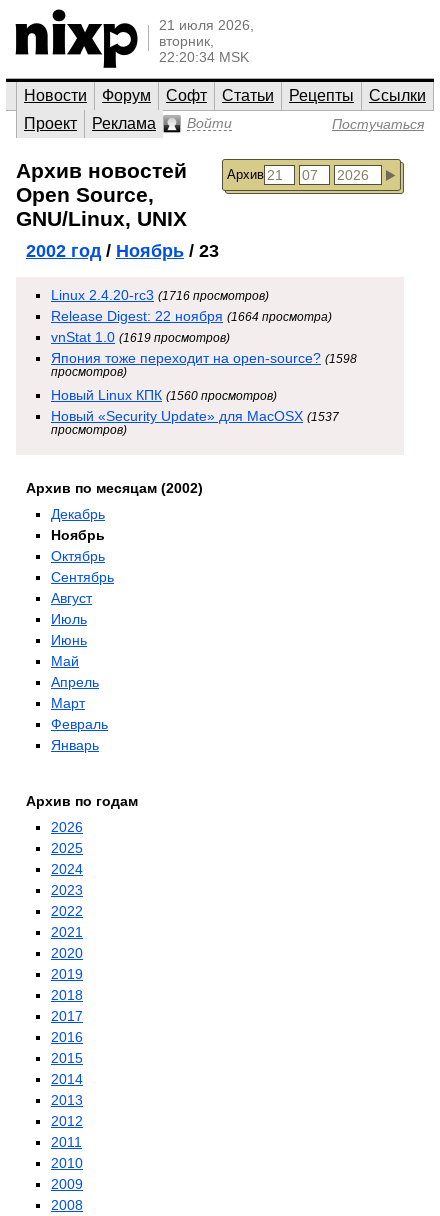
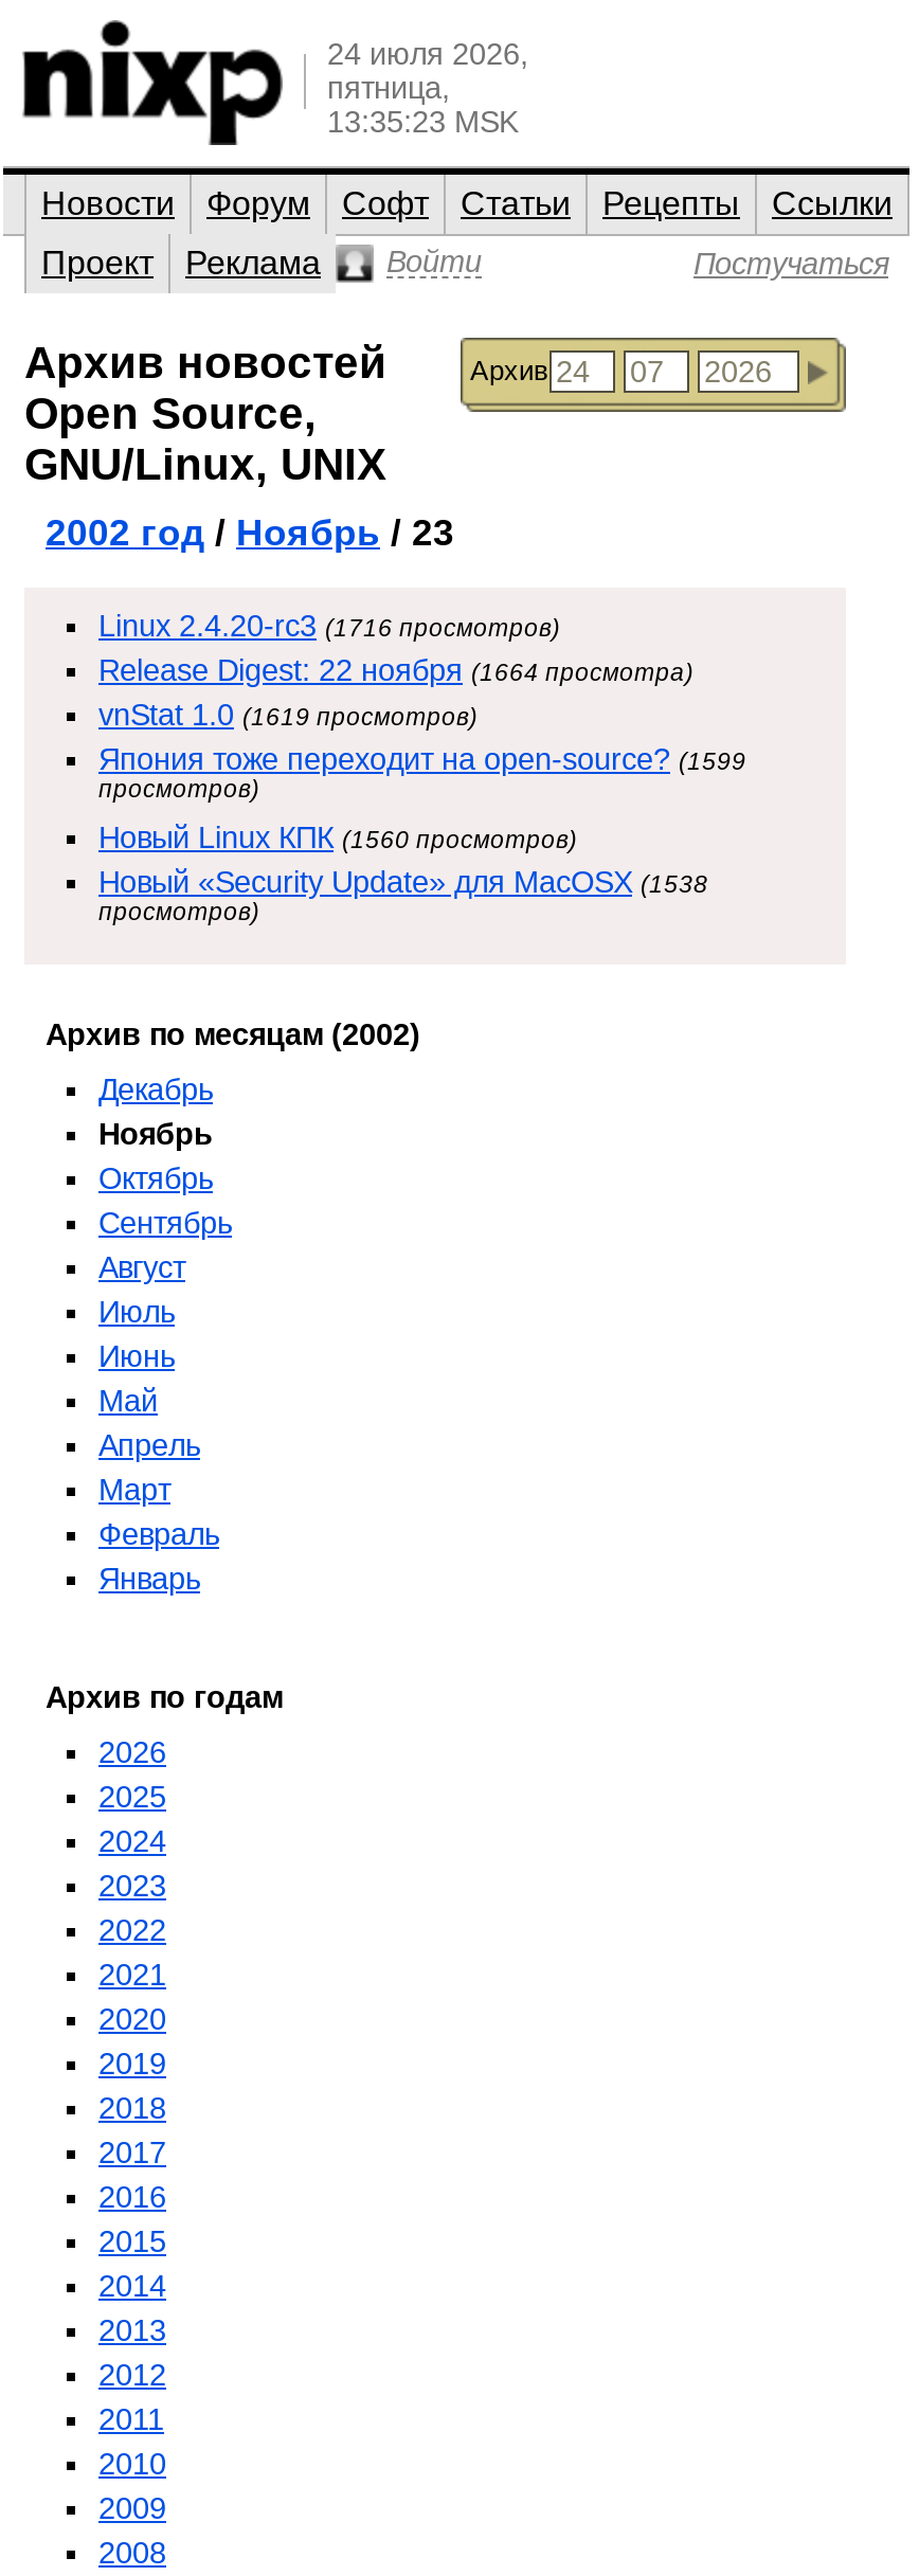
- 21 июля 2026,
- вторник,
- 22:20:34 MSK
+ 24 июля 2026,
+ пятница,
+ 13:35:23 MSK

- Япония тоже переходит на open-source? (1598
+ Япония тоже переходит на open-source? (1599

- Новый «Security Update» для MacOSX (1537
+ Новый «Security Update» для MacOSX (1538
